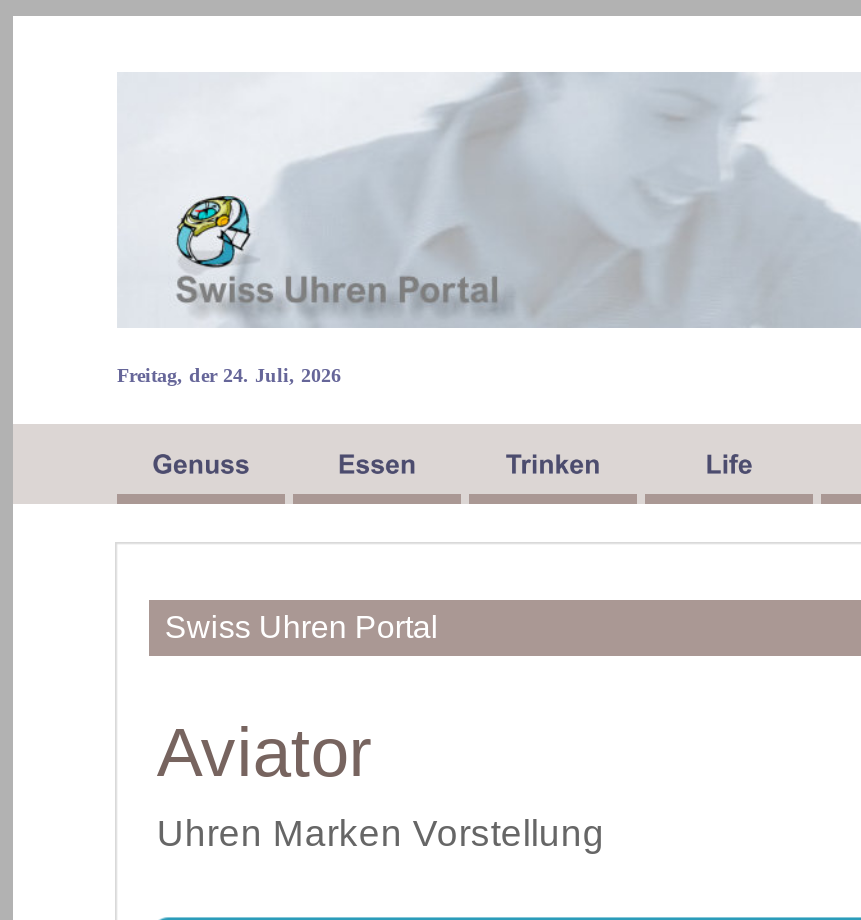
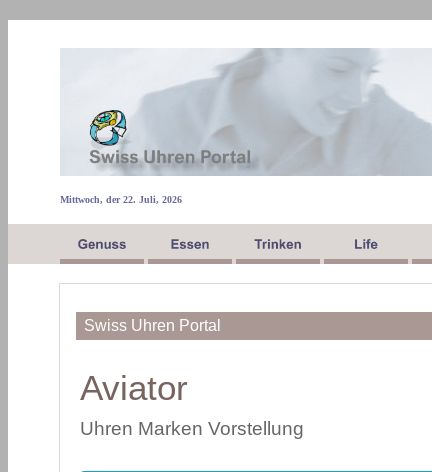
- Freitag, der 24. Juli, 2026
+ Mittwoch, der 22. Juli, 2026
